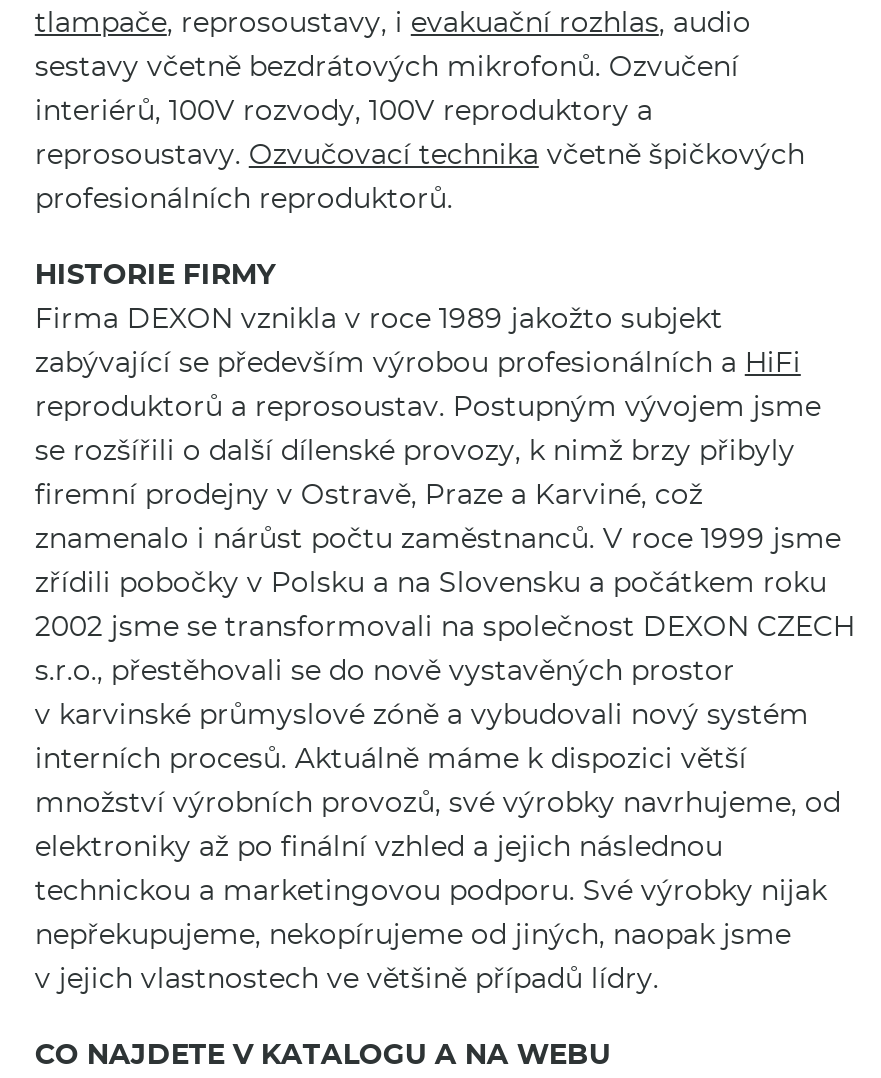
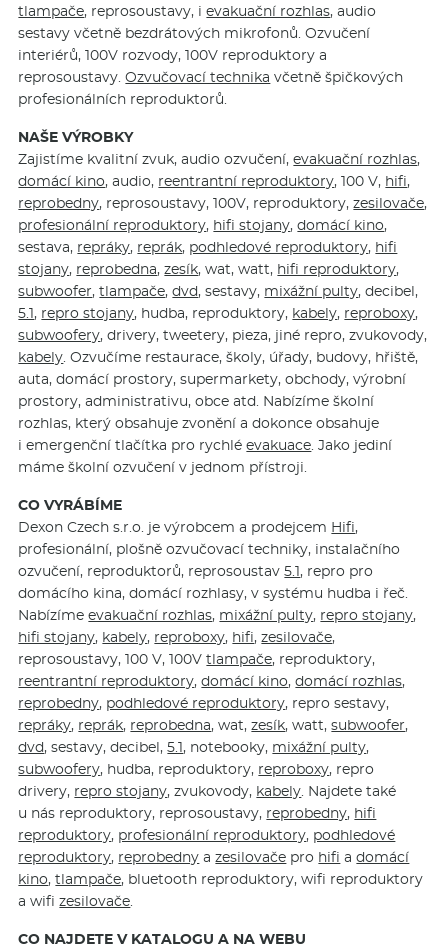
- HISTORIE FIRMY
- Firma DEXON vznikla v roce 1989 jakožto subjekt
- zabývající se především výrobou profesionálních a HiFi
- reproduktorů a reprosoustav. Postupným vývojem jsme
- se rozšířili o další dílenské provozy, k nimž brzy přibyly
- firemní prodejny v Ostravě, Praze a Karviné, což
- znamenalo i nárůst počtu zaměstnanců. V roce 1999 jsme
- zřídili pobočky v Polsku a na Slovensku a počátkem roku
- 2002 jsme se transformovali na společnost DEXON CZECH
- s.r.o., přestěhovali se do nově vystavěných prostor
- v karvinské průmyslové zóně a vybudovali nový systém
- interních procesů. Aktuálně máme k dispozici větší
- množství výrobních provozů, své výrobky navrhujeme, od
- elektroniky až po finální vzhled a jejich následnou
- technickou a marketingovou podporu. Své výrobky nijak
- nepřekupujeme, nekopírujeme od jiných, naopak jsme
- v jejich vlastnostech ve většině případů lídry.
+ NAŠE VÝROBKY
+ Zajistíme kvalitní zvuk, audio ozvučení, evakuační rozhlas,
+ domácí kino, audio, reentrantní reproduktory, 100 V, hifi,
+ reprobedny, reprosoustavy, 100V, reproduktory, zesilovače,
+ profesionální reproduktory, hifi stojany, domácí kino,
+ sestava, repráky, reprák, podhledové reproduktory, hifi
+ stojany, reprobedna, zesík, wat, watt, hifi reproduktory,
+ subwoofer, tlampače, dvd, sestavy, mixážní pulty, decibel,
+ 5.1, repro stojany, hudba, reproduktory, kabely, reproboxy,
+ subwoofery, drivery, tweetery, pieza, jiné repro, zvukovody,
+ kabely. Ozvučíme restaurace, školy, úřady, budovy, hřiště,
+ auta, domácí prostory, supermarkety, obchody, výrobní
+ prostory, administrativu, obce atd. Nabízíme školní
+ rozhlas, který obsahuje zvonění a dokonce obsahuje
+ i emergenční tlačítka pro rychlé evakuace. Jako jediní
+ máme školní ozvučení v jednom přístroji.
+ CO VYRÁBÍME
+ Dexon Czech s.r.o. je výrobcem a prodejcem Hifi,
+ profesionální, plošně ozvučovací techniky, instalačního
+ ozvučení, reproduktorů, reprosoustav 5.1, repro pro
+ domácího kina, domácí rozhlasy, v systému hudba i řeč.
+ Nabízíme evakuační rozhlas, mixážní pulty, repro stojany,
+ hifi stojany, kabely, reproboxy, hifi, zesilovače,
+ reprosoustavy, 100 V, 100V tlampače, reproduktory,
+ reentrantní reproduktory, domácí kino, domácí rozhlas,
+ reprobedny, podhledové reproduktory, repro sestavy,
+ repráky, reprák, reprobedna, wat, zesík, watt, subwoofer,
+ dvd, sestavy, decibel, 5.1, notebooky, mixážní pulty,
+ subwoofery, hudba, reproduktory, reproboxy, repro
+ drivery, repro stojany, zvukovody, kabely. Najdete také
+ u nás reproduktory, reprosoustavy, reprobedny, hifi
+ reproduktory, profesionální reproduktory, podhledové
+ reproduktory, reprobedny a zesilovače pro hifi a domácí
+ kino, tlampače, bluetooth reproduktory, wifi reproduktory
+ a wifi zesilovače.
